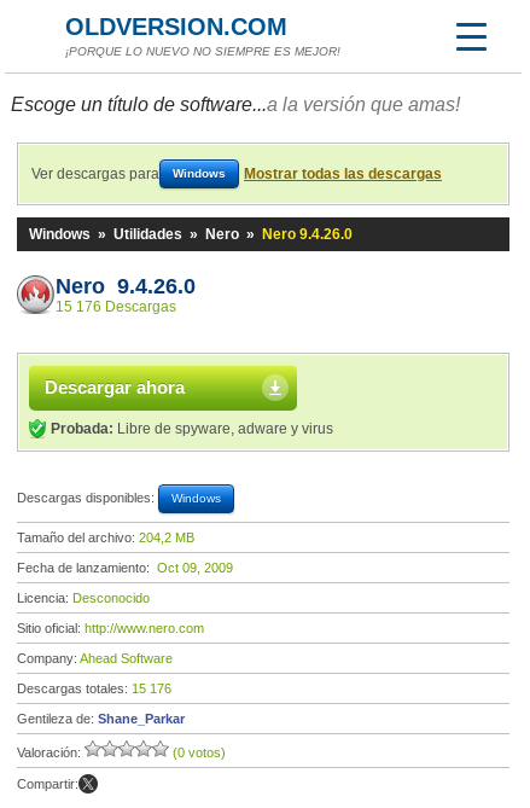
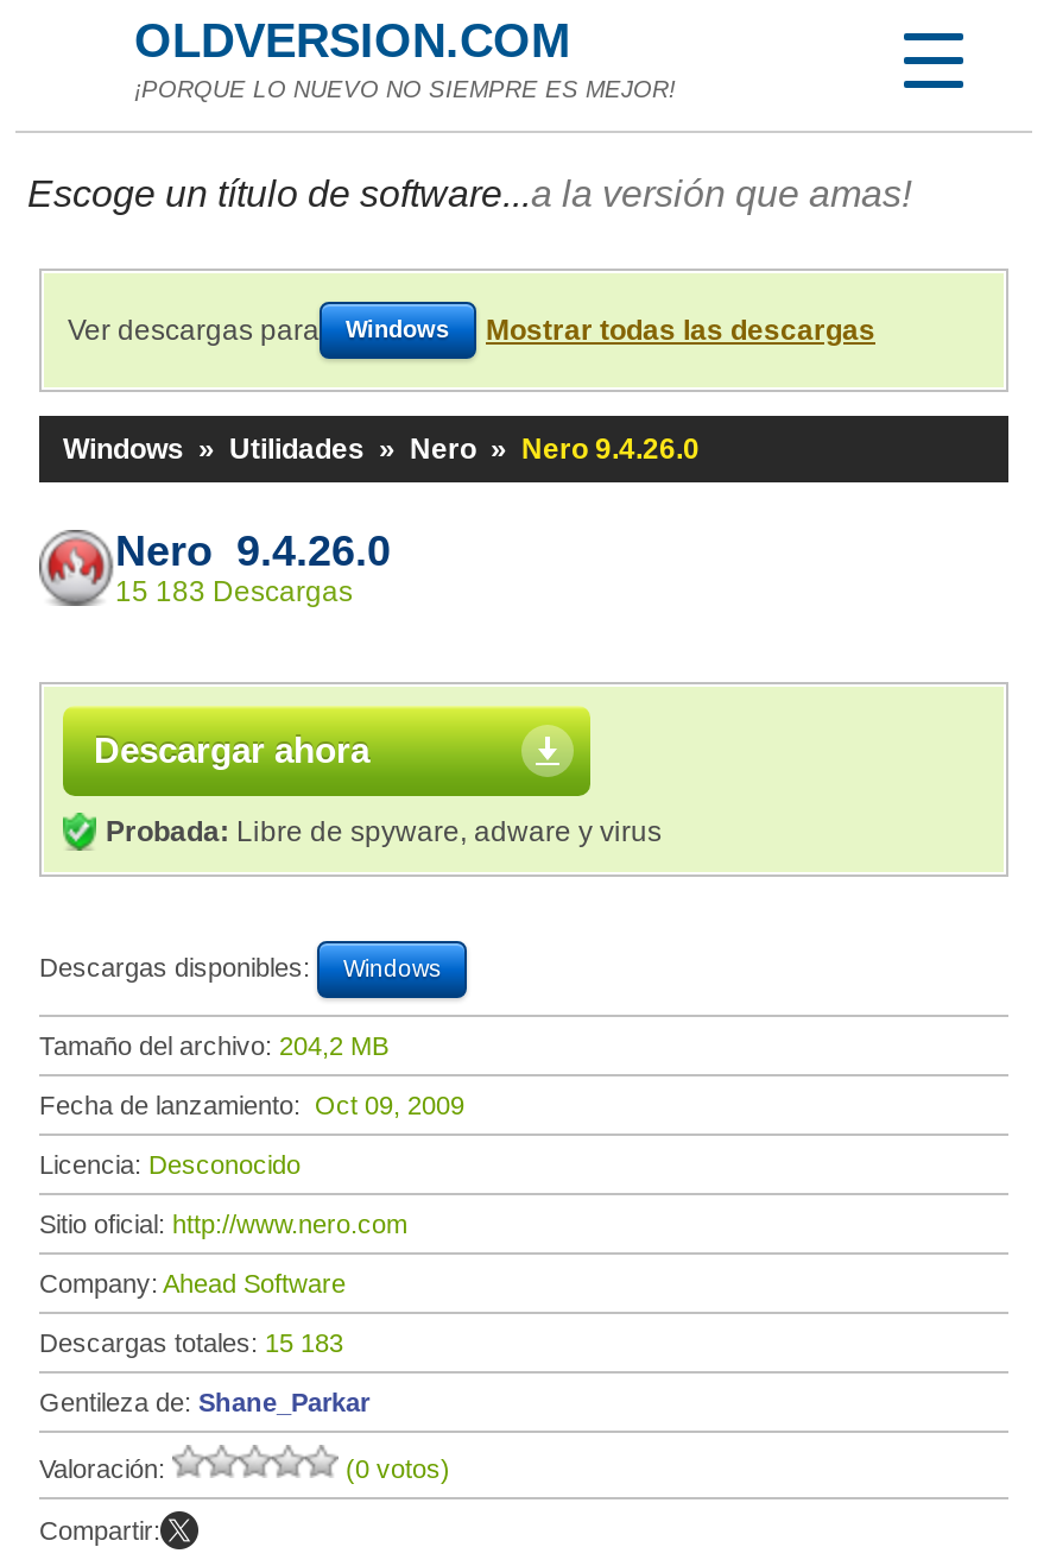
- 15 176 Descargas
+ 15 183 Descargas

- Descargas totales: 15 176
+ Descargas totales: 15 183
